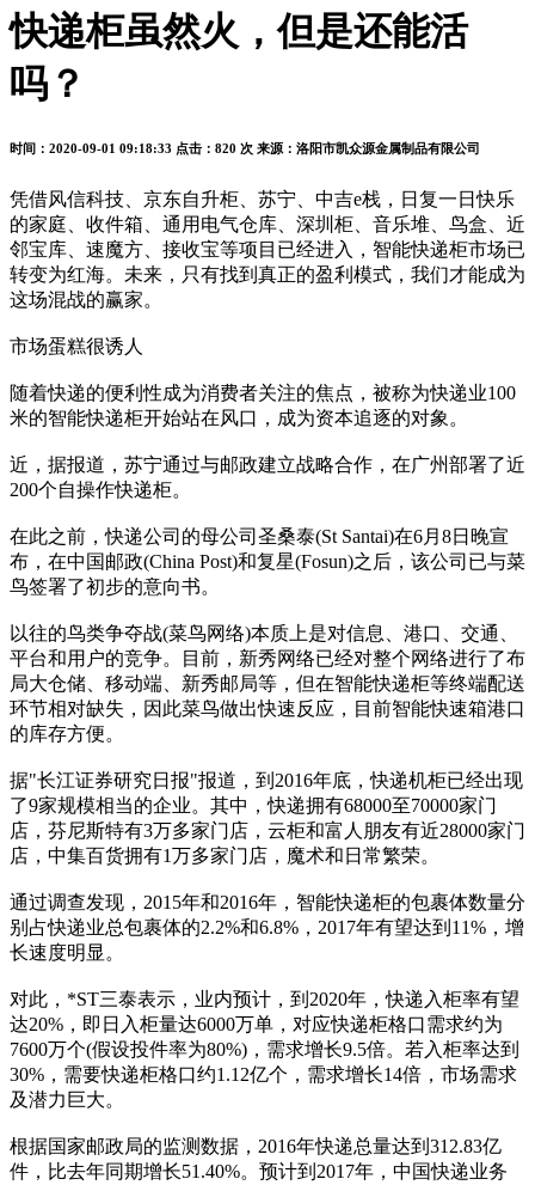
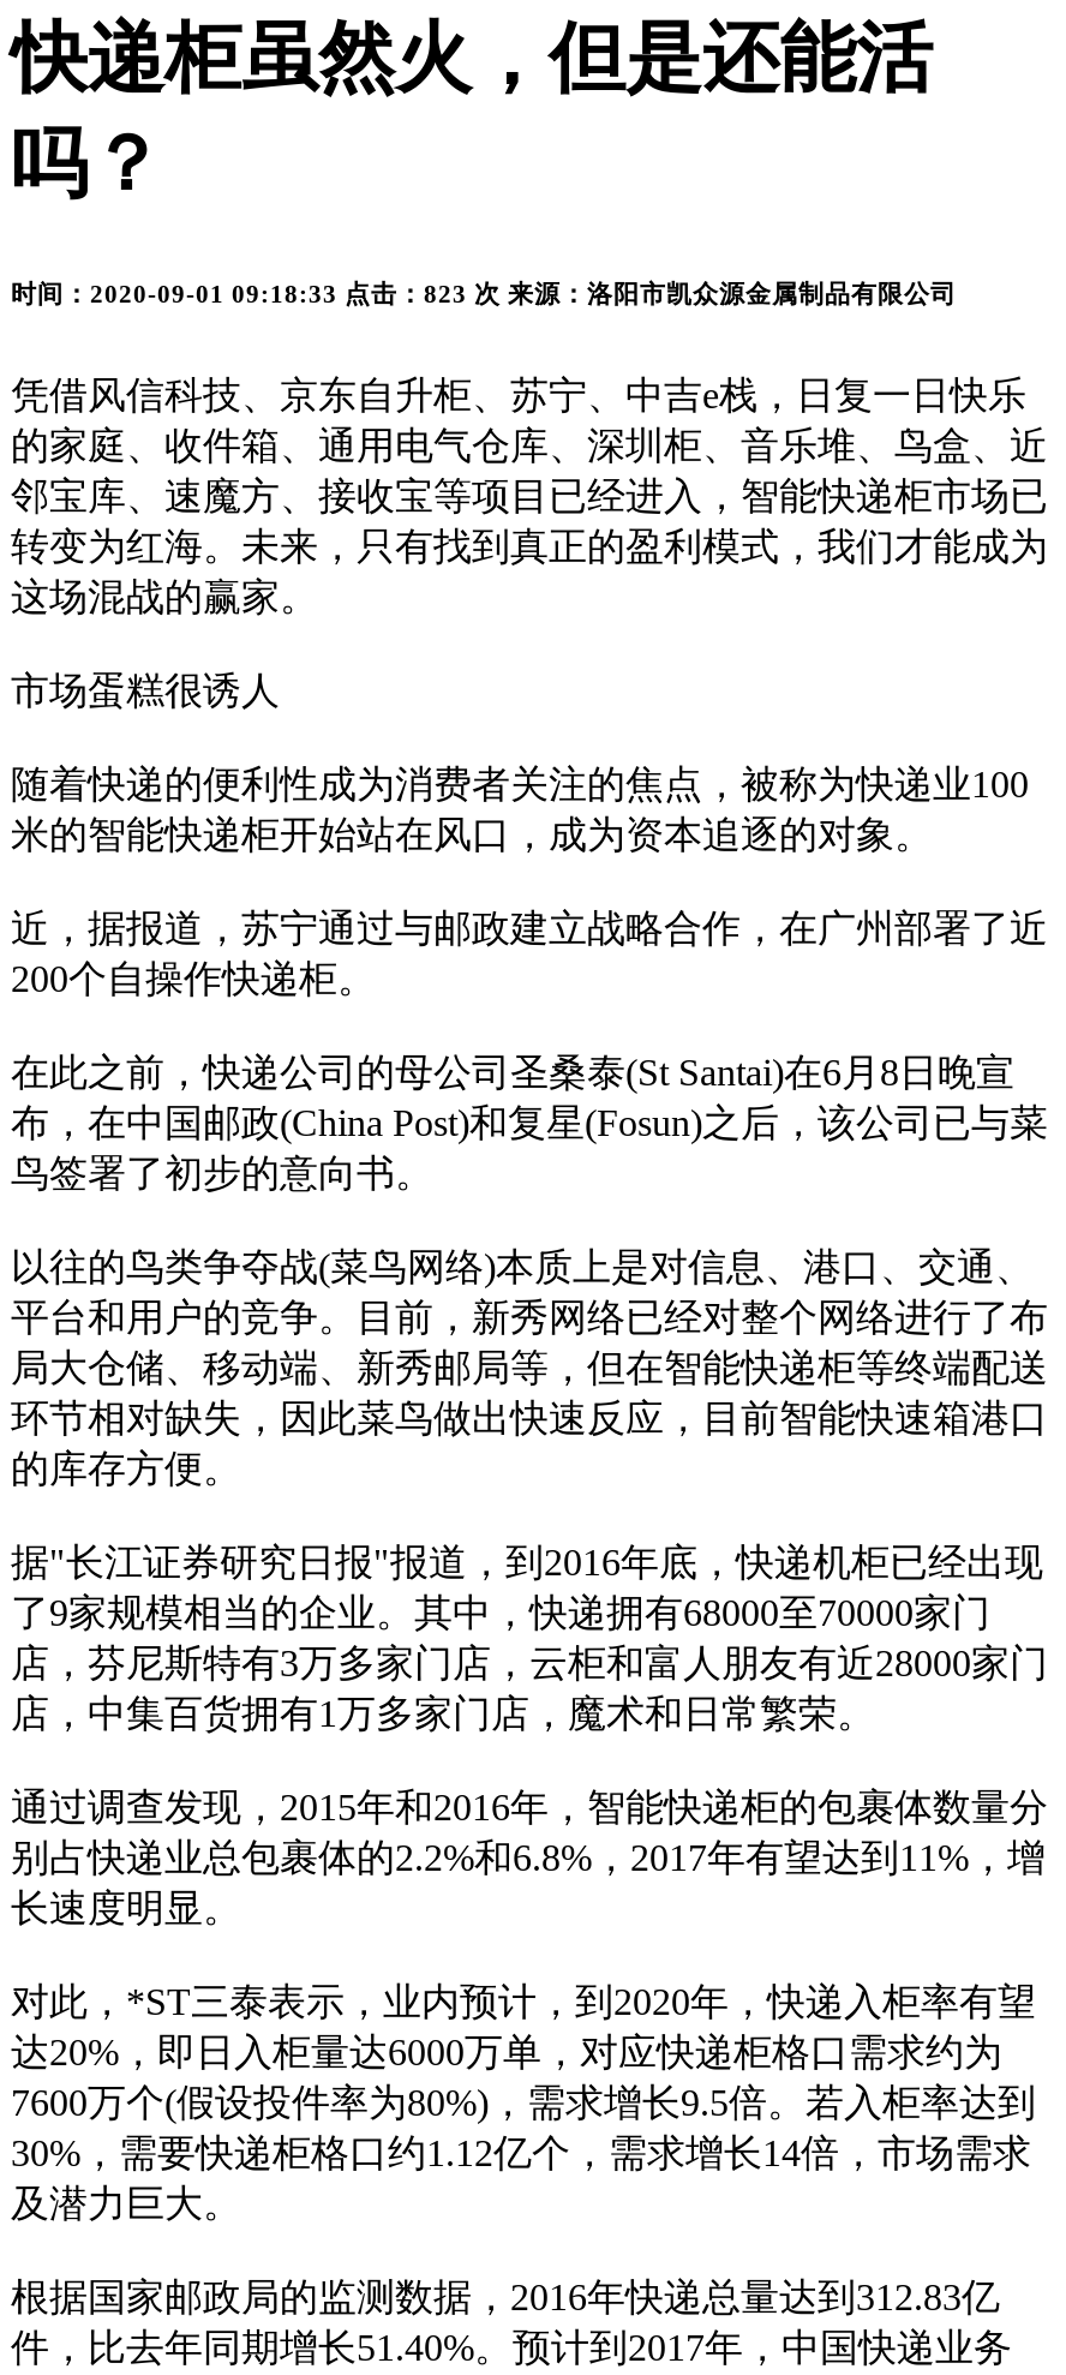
- 时间：2020-09-01 09:18:33 点击：820 次 来源：洛阳市凯众源金属制品有限公司
+ 时间：2020-09-01 09:18:33 点击：823 次 来源：洛阳市凯众源金属制品有限公司
